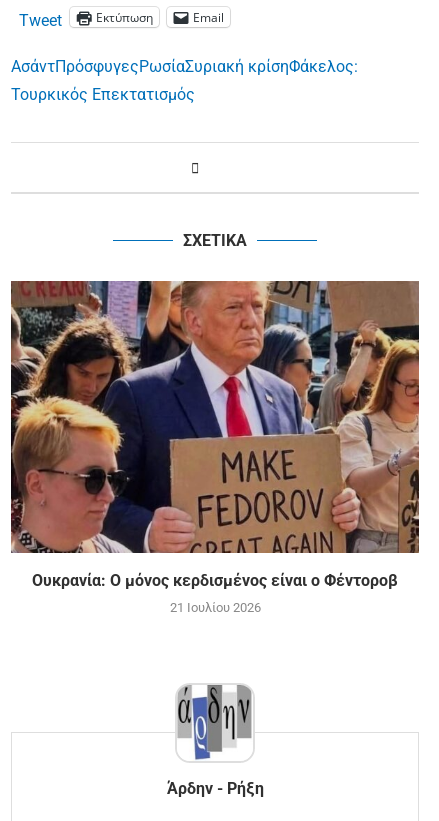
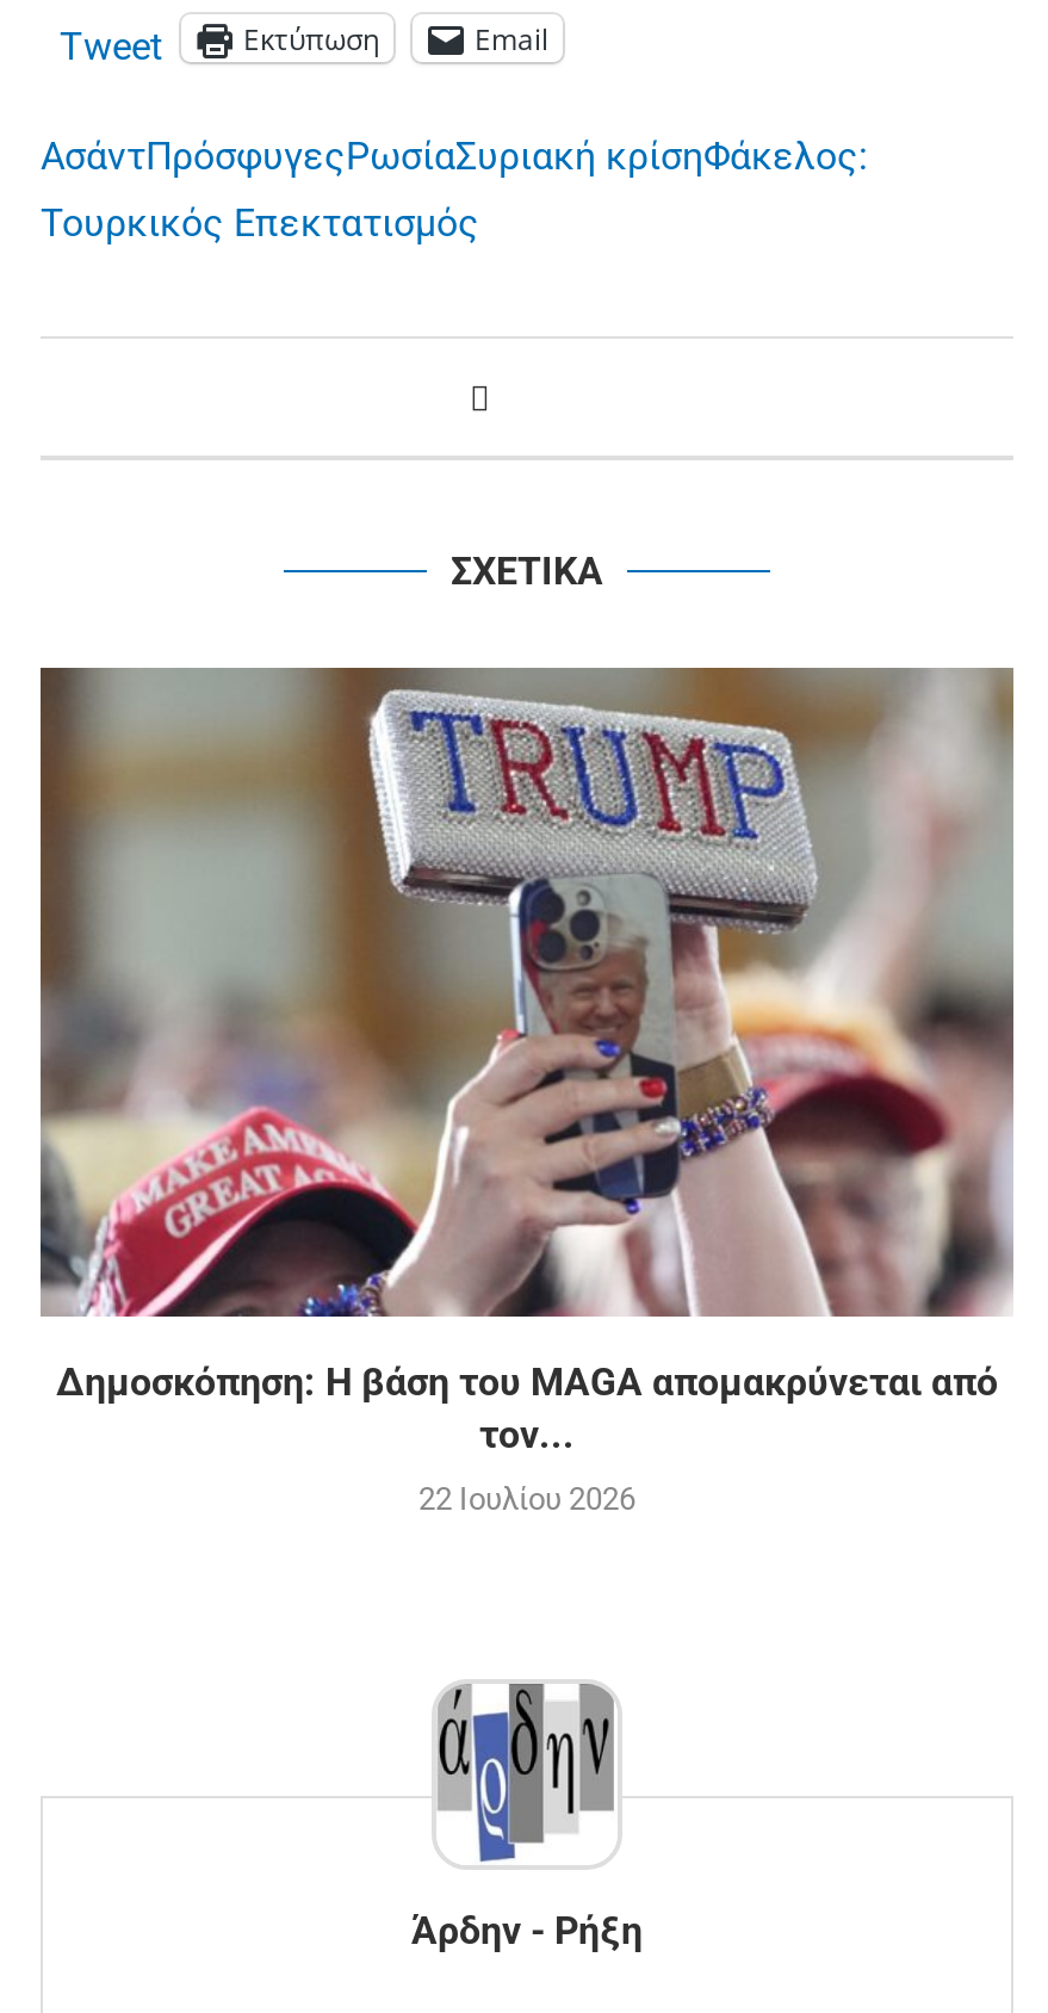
- [image]
- Ουκρανία: Ο μόνος κερδισμένος είναι ο Φέντοροβ
+ [image]
+ Δημοσκόπηση: Η βάση του MAGA απομακρύνεται από
+ τον...

- 21 Ιουλίου 2026
+ 22 Ιουλίου 2026
